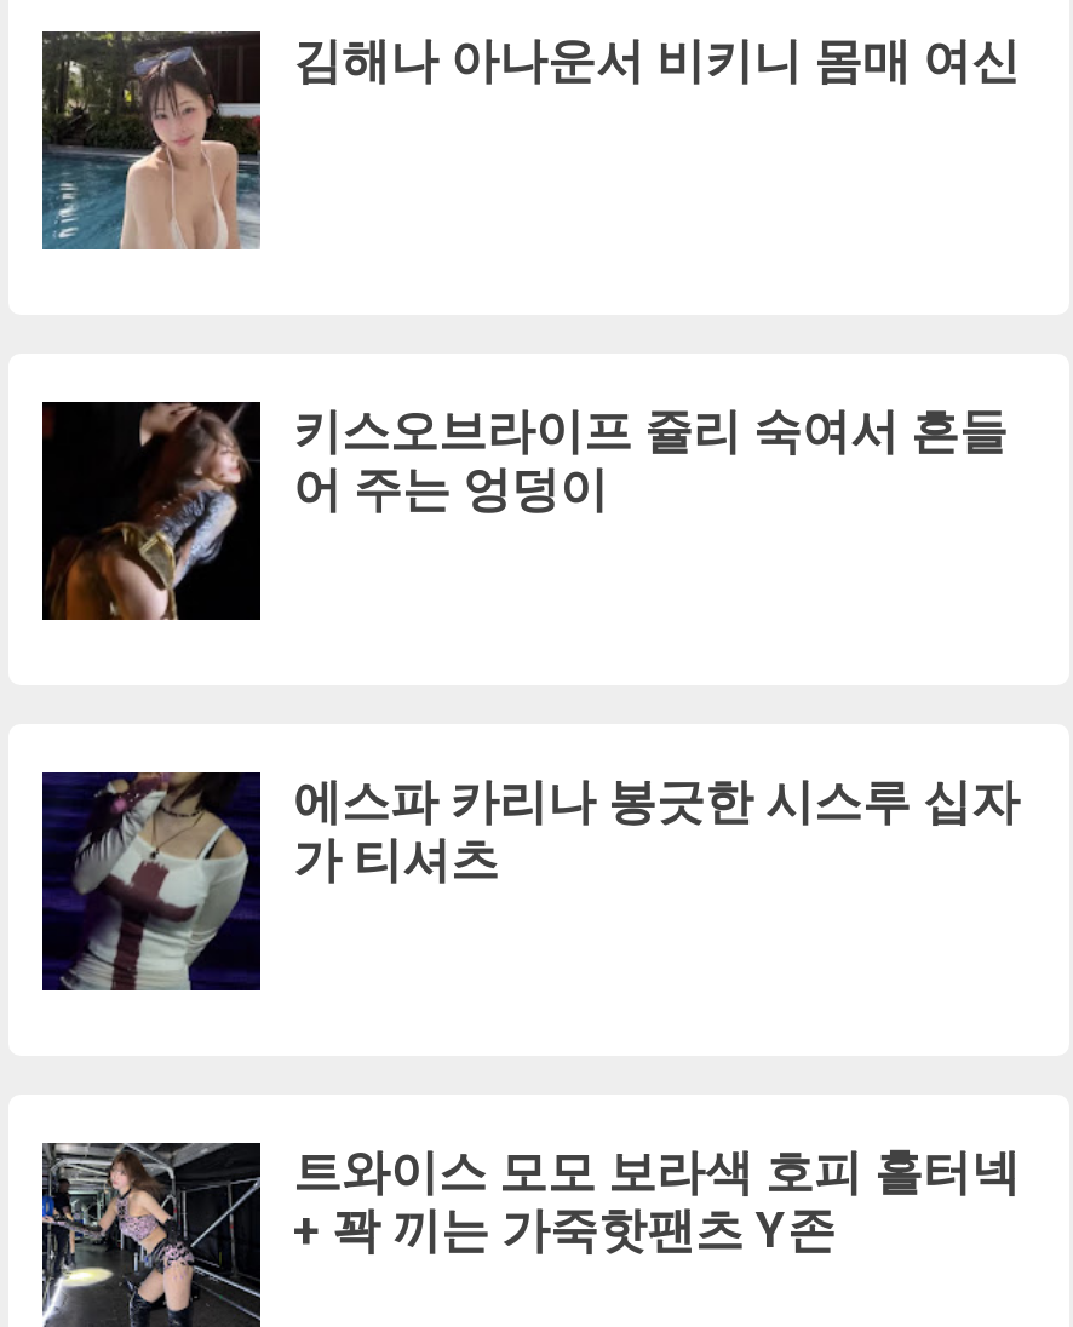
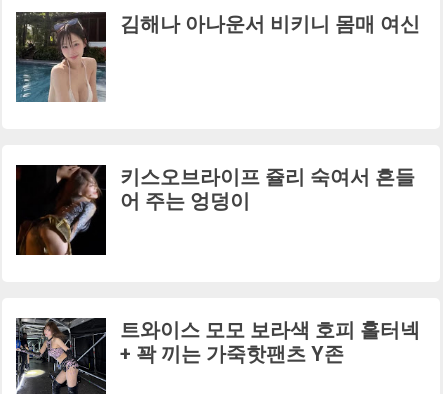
- [image]
- 에스파 카리나 봉긋한 시스루 십자
- 가 티셔츠
